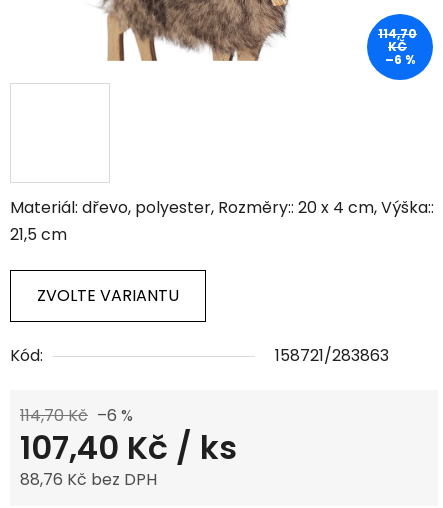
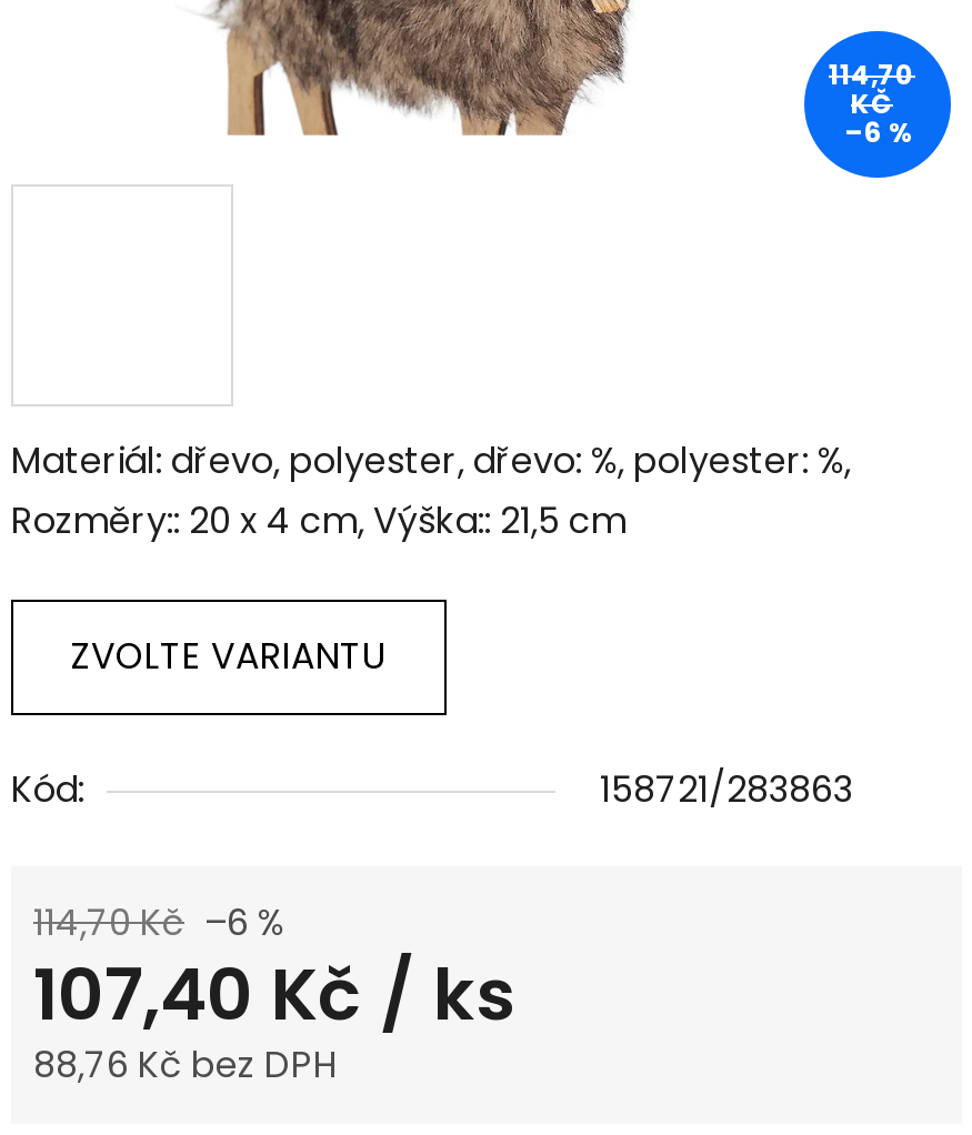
- Materiál: dřevo, polyester, Rozměry:: 20 x 4 cm, Výška::
- 21,5 cm
+ Materiál: dřevo, polyester, dřevo: %, polyester: %,
+ Rozměry:: 20 x 4 cm, Výška:: 21,5 cm
